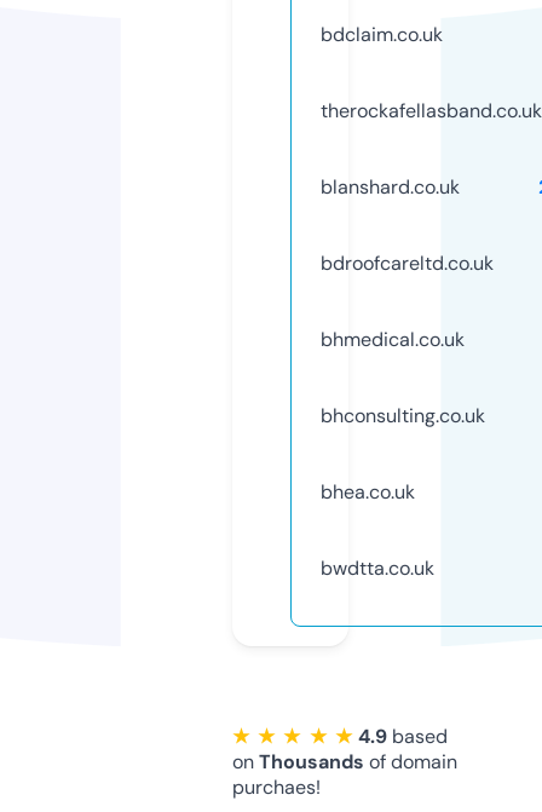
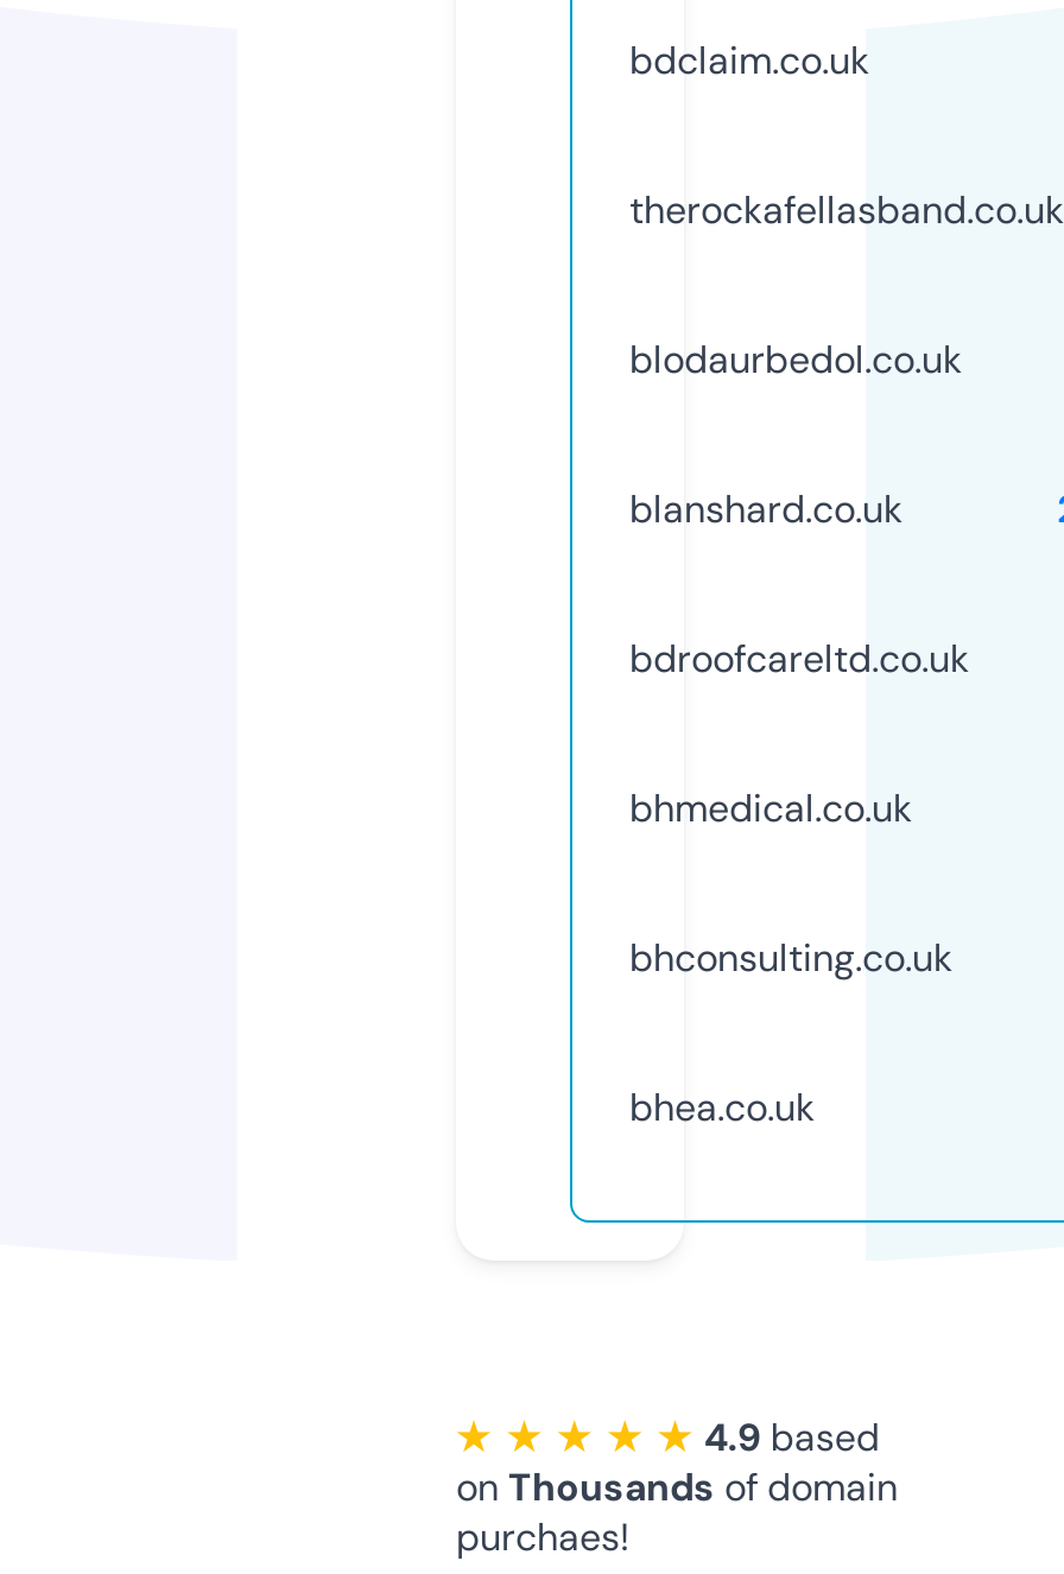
+ blodaurbedol.co.uk

moved down: blanshard.co.uk | bdroofcareltd.co.uk | bhmedical.co.uk | bhconsulting.co.uk | bhea.co.uk

- bwdtta.co.uk
